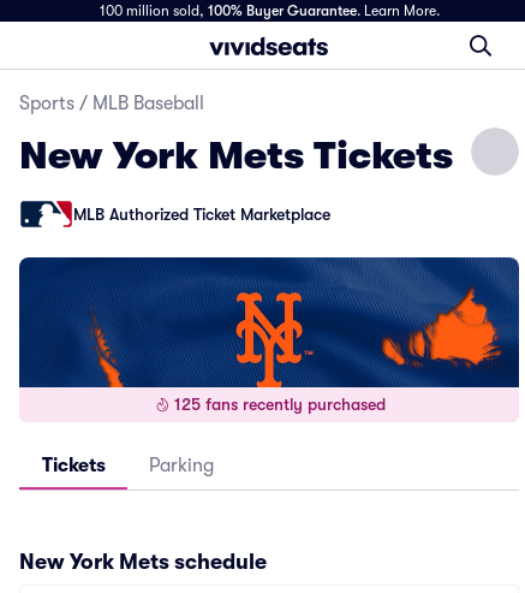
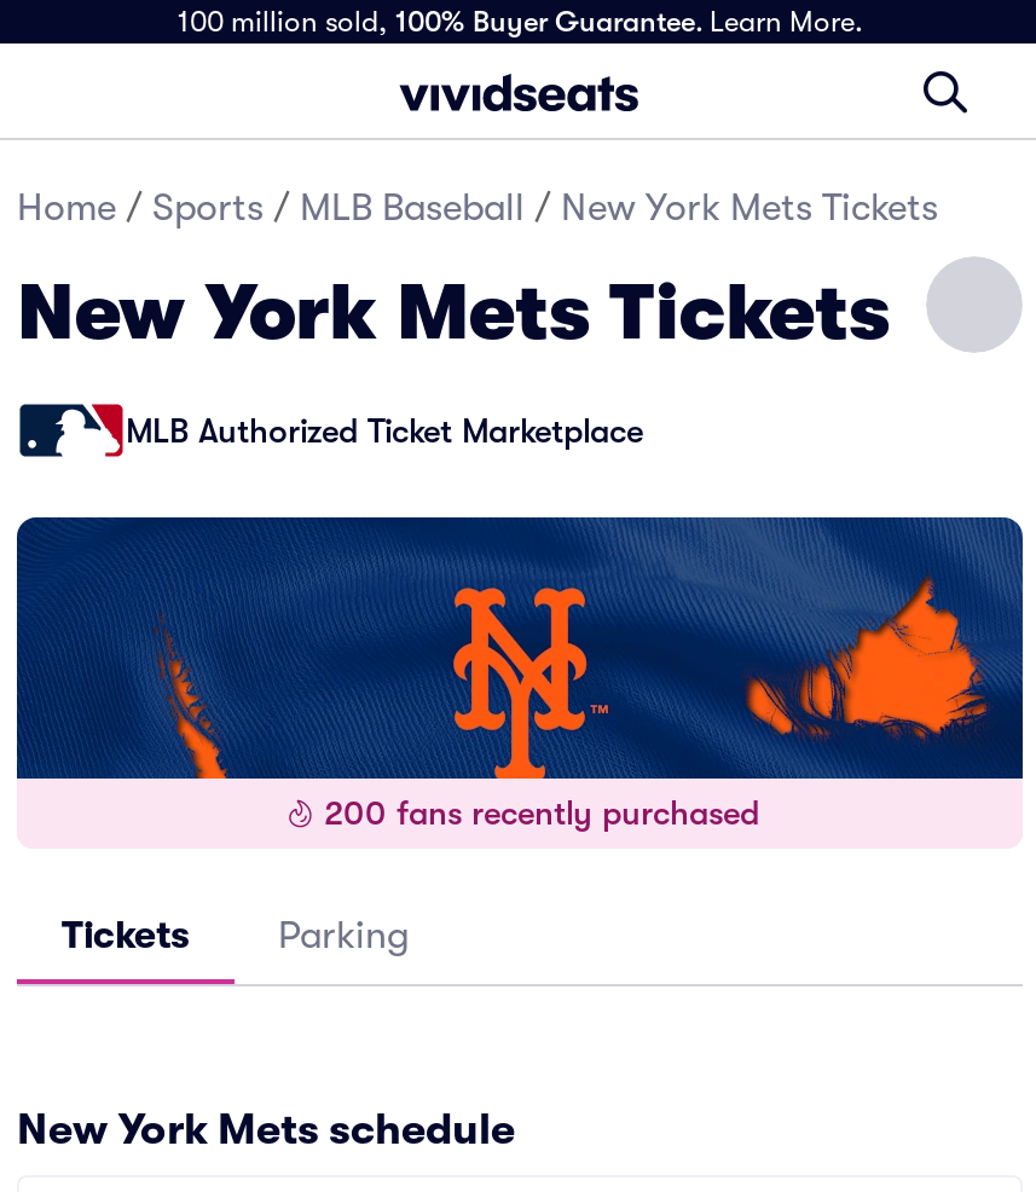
- Sports / MLB Baseball
+ Home / Sports / MLB Baseball / New York Mets Tickets

- 125 fans recently purchased
+ 200 fans recently purchased
